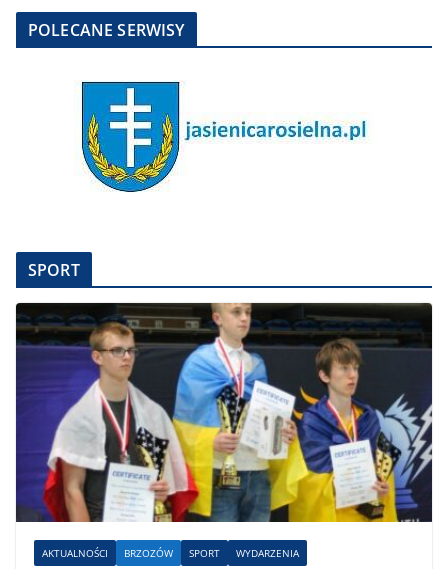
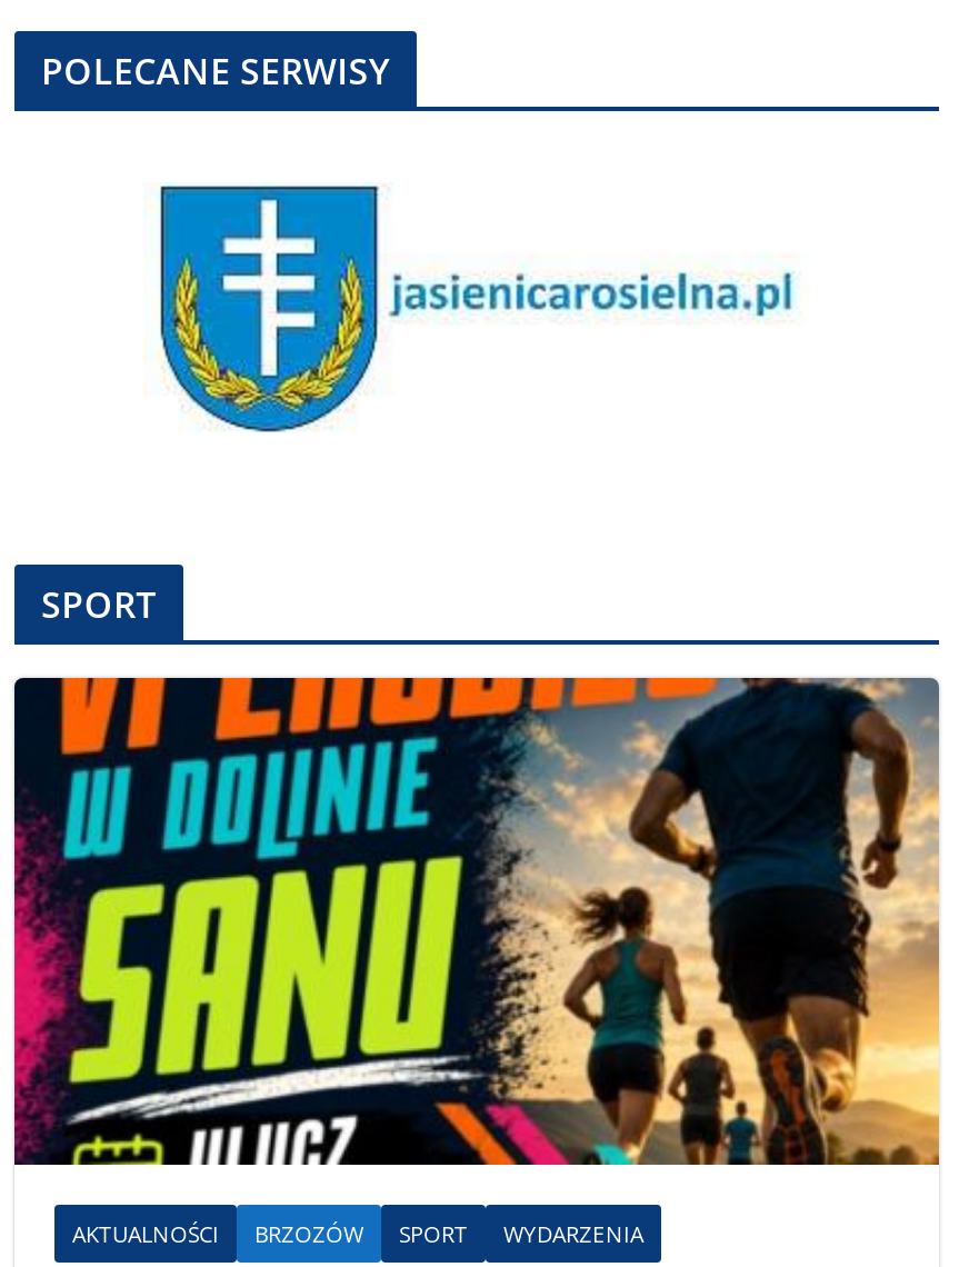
- [image]
+ [image]
